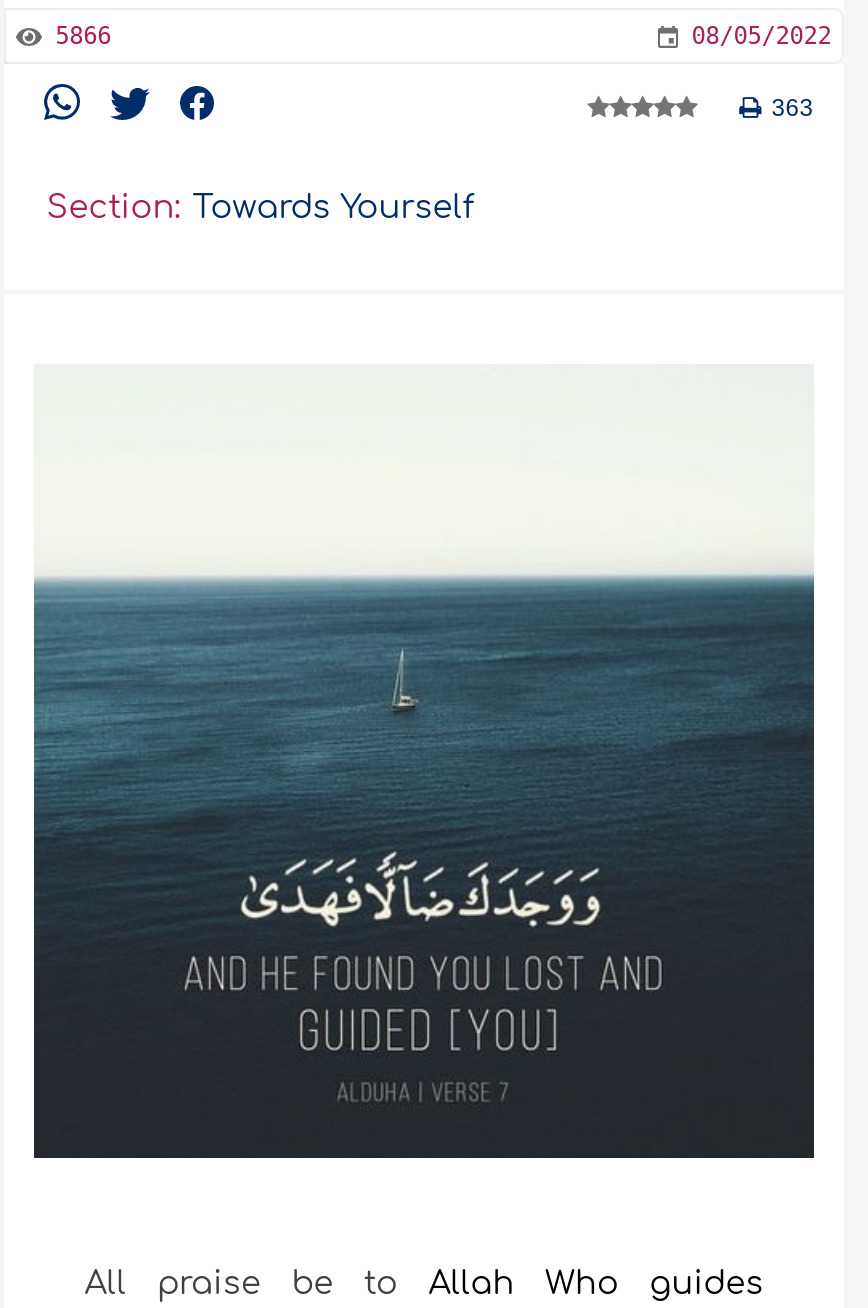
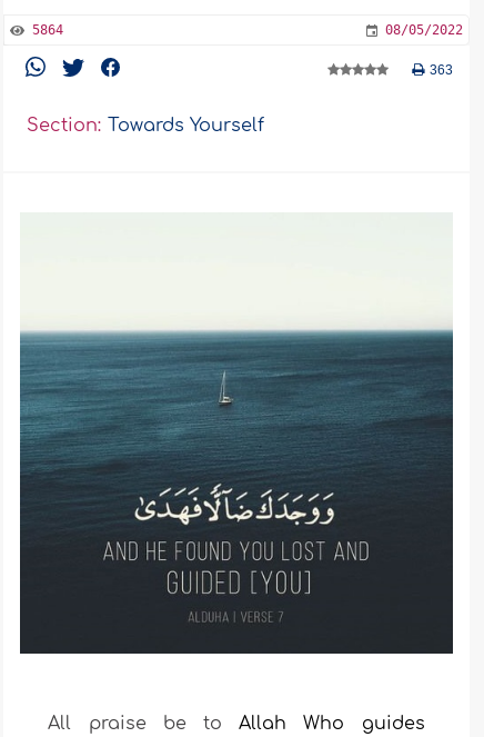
- 5866
+ 5864
